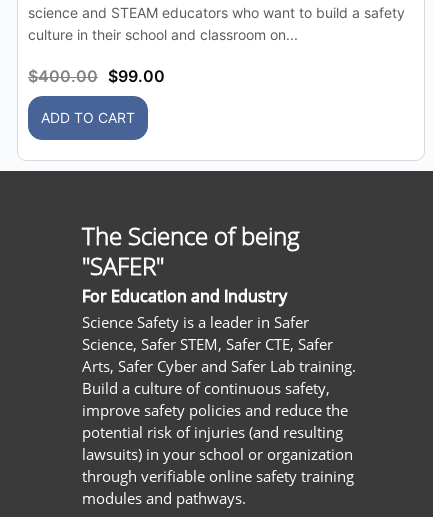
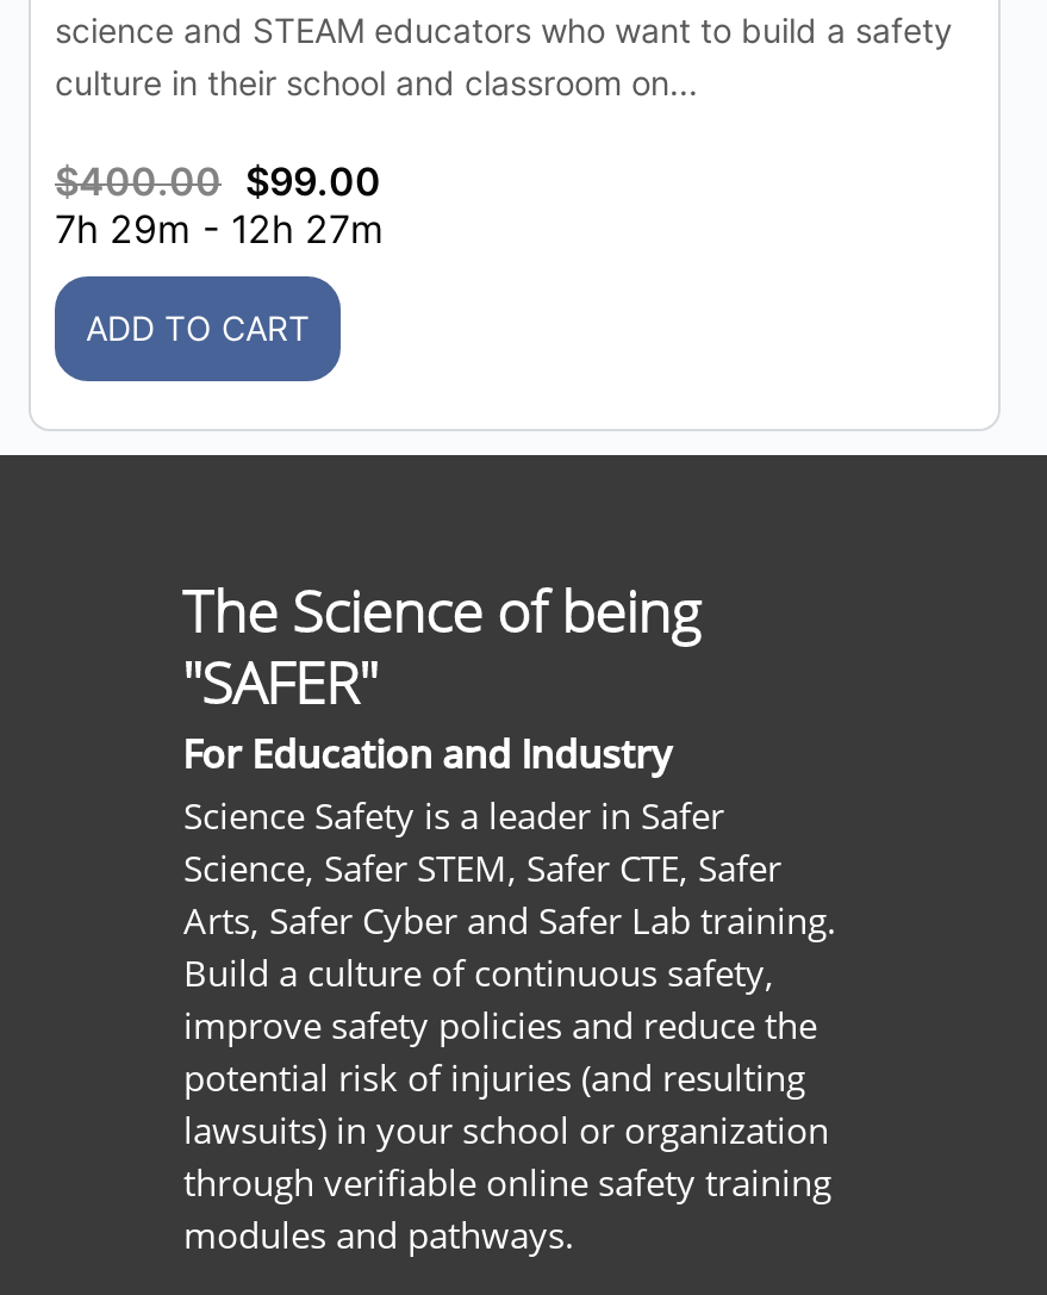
+ 7h 29m - 12h 27m
